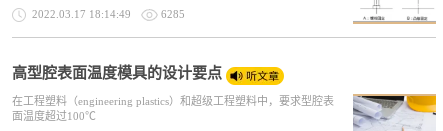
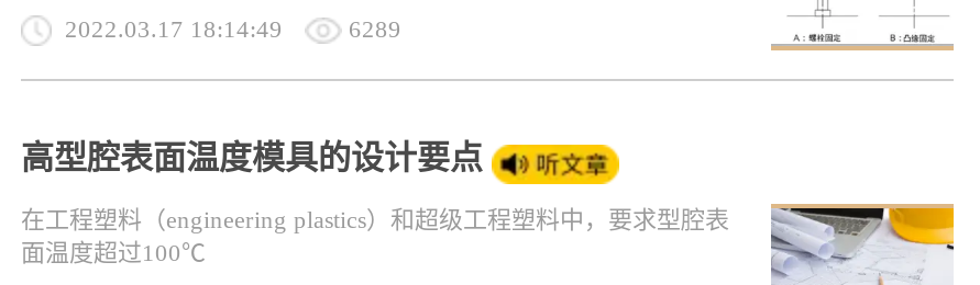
- 6285
+ 6289
